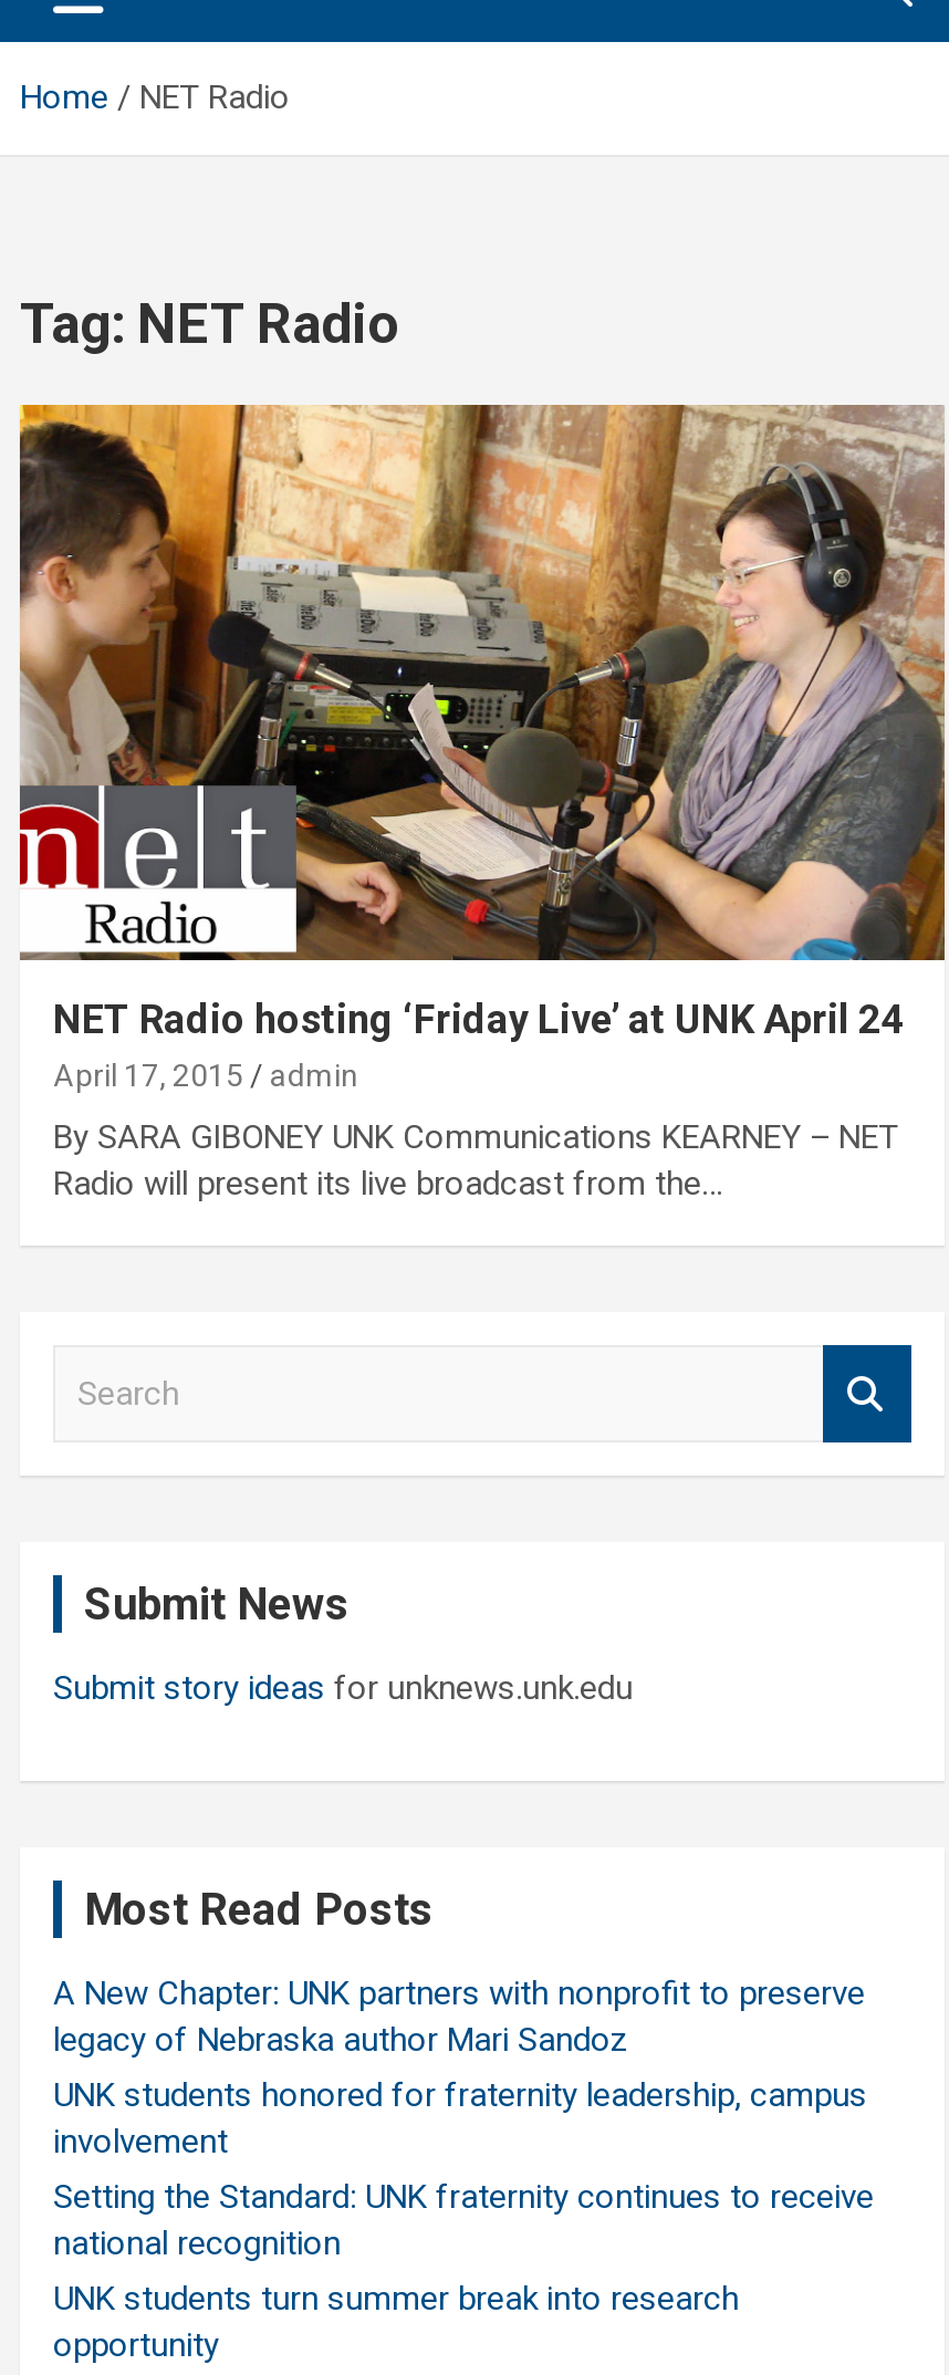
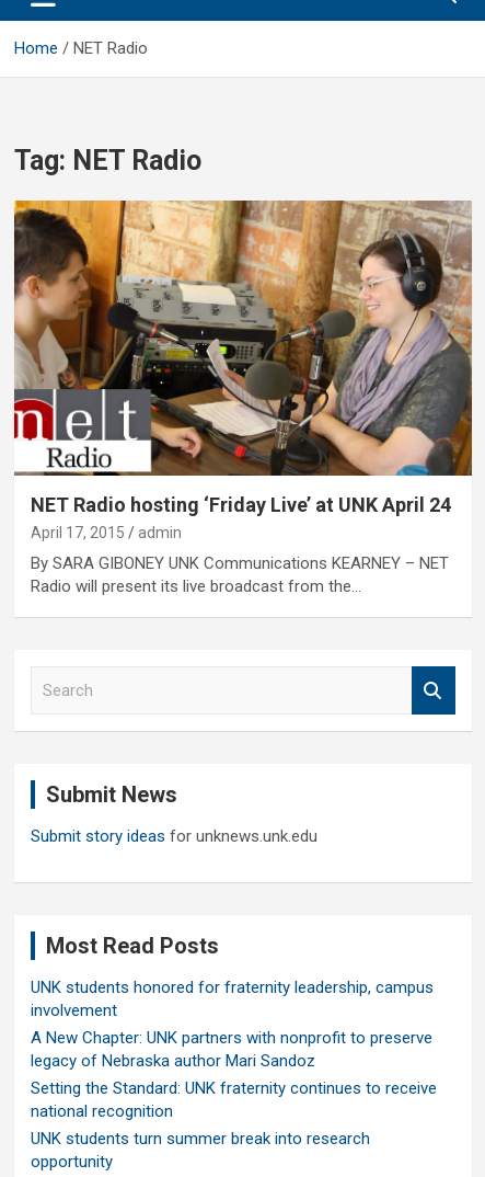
moved down: A New Chapter: UNK partners with nonprofit to preserve | legacy of Nebraska author Mari Sandoz

moved up: UNK students honored for fraternity leadership, campus | involvement
